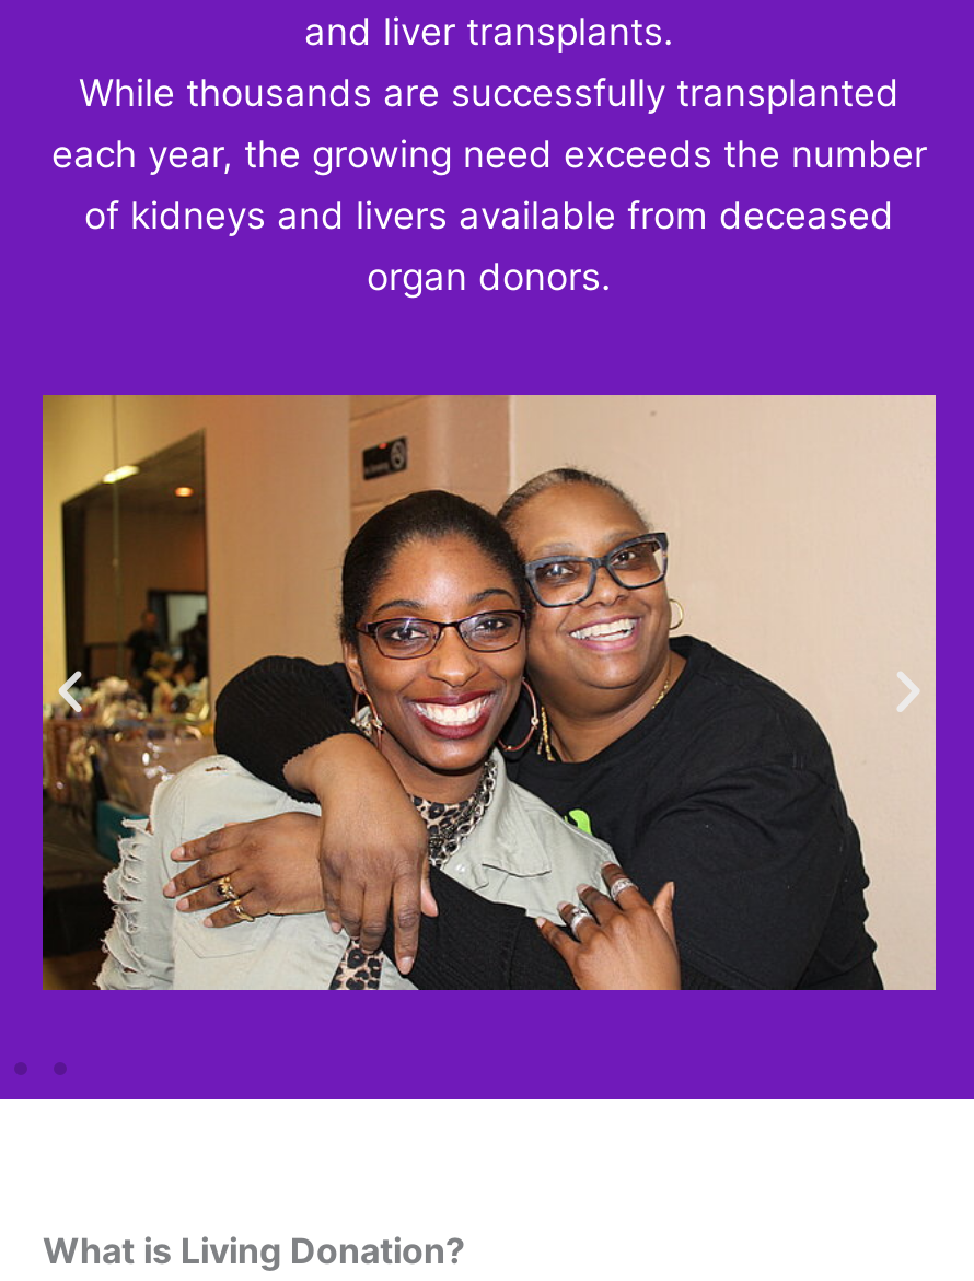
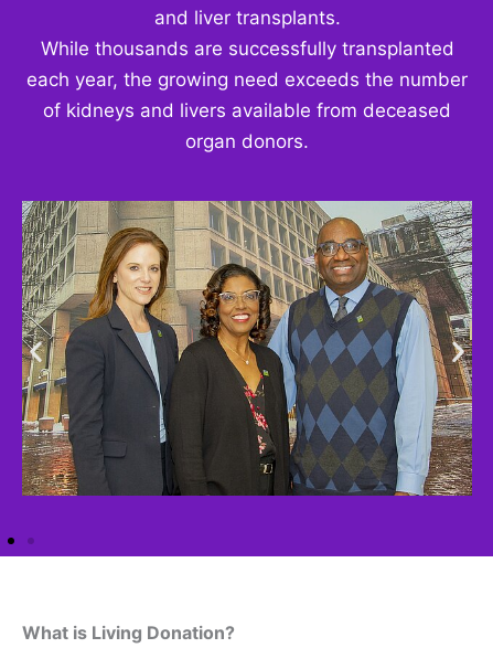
- [image]
+ [image]
